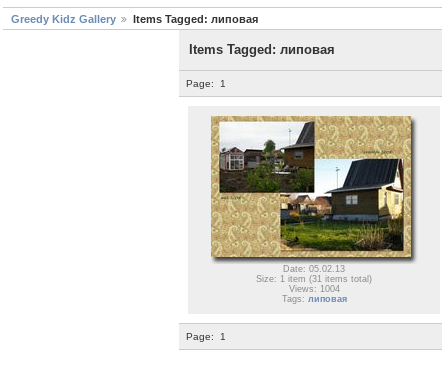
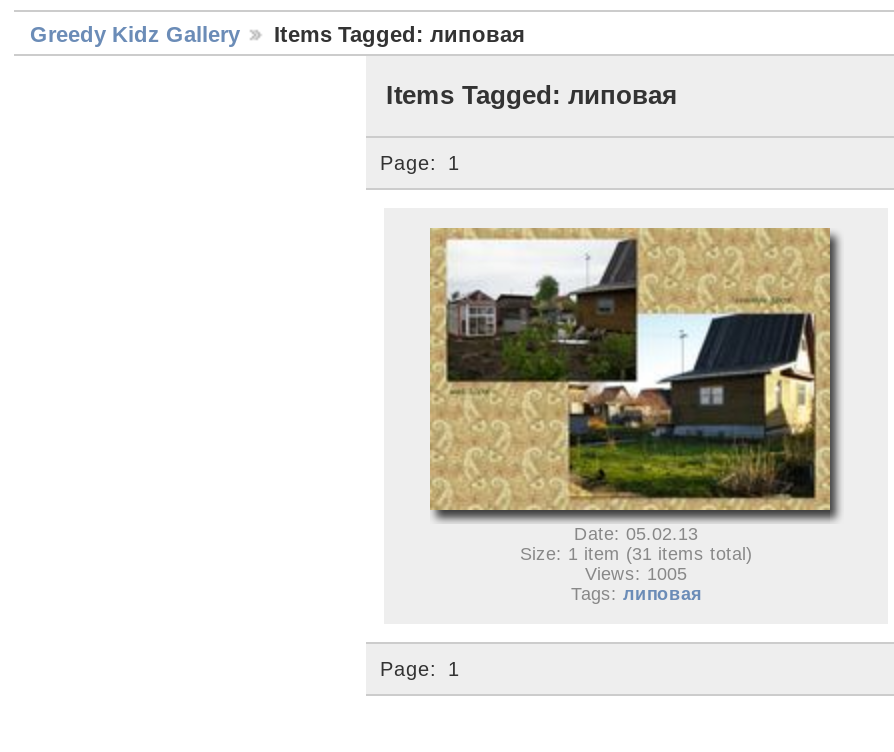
- Views: 1004
+ Views: 1005
